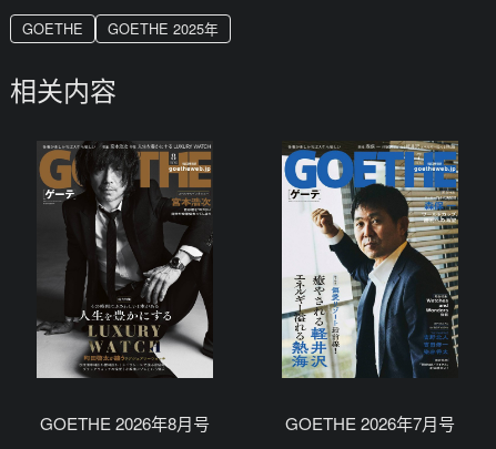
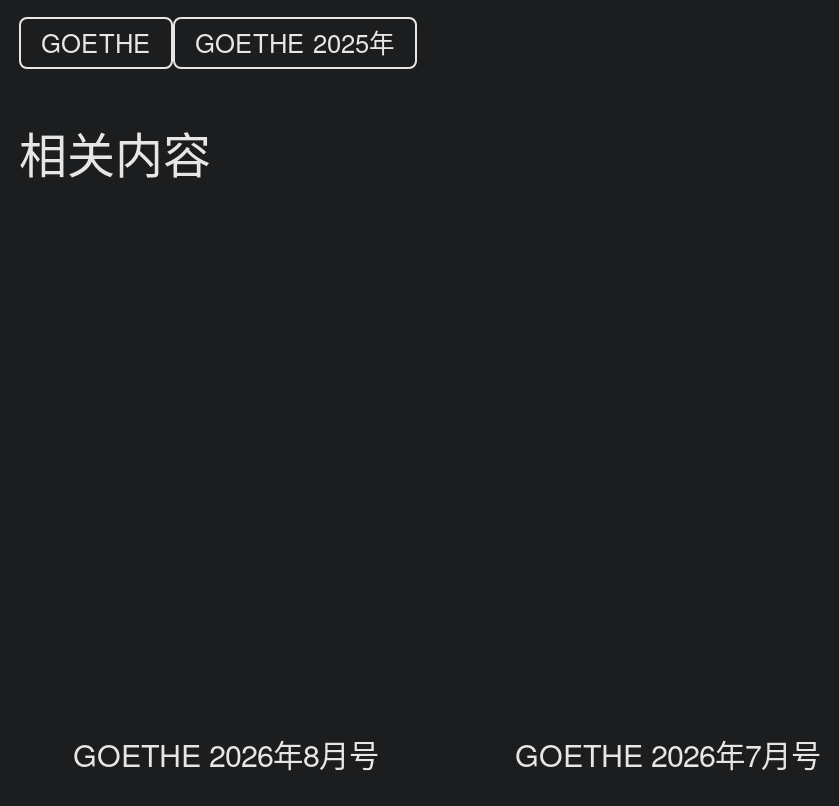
- [image]

- [image]
